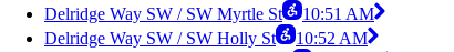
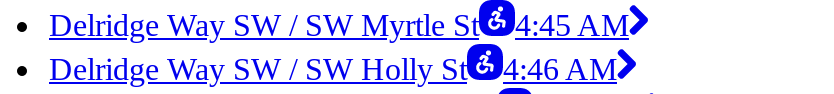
- Delridge Way SW / SW Myrtle St 10:51 AM
+ Delridge Way SW / SW Myrtle St 4:45 AM

- Delridge Way SW / SW Holly St 10:52 AM
+ Delridge Way SW / SW Holly St 4:46 AM
